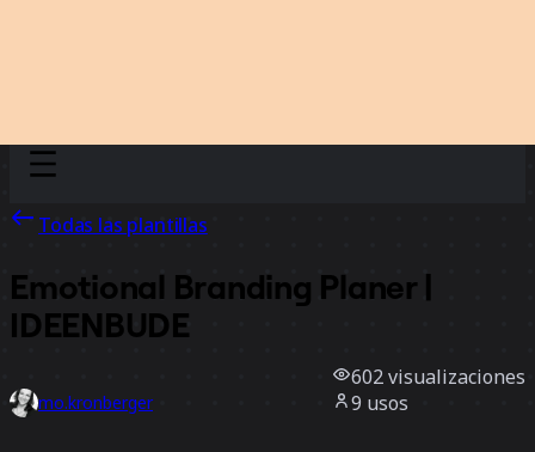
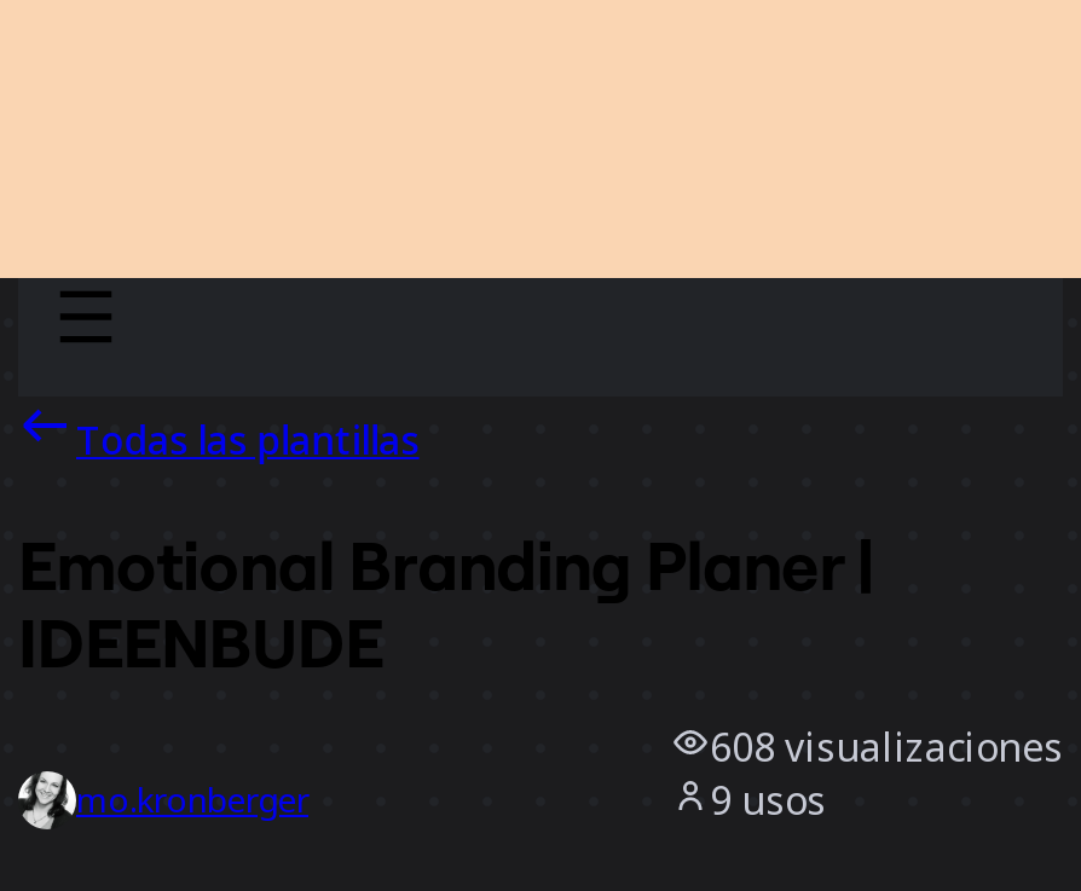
- 602 visualizaciones
+ 608 visualizaciones
